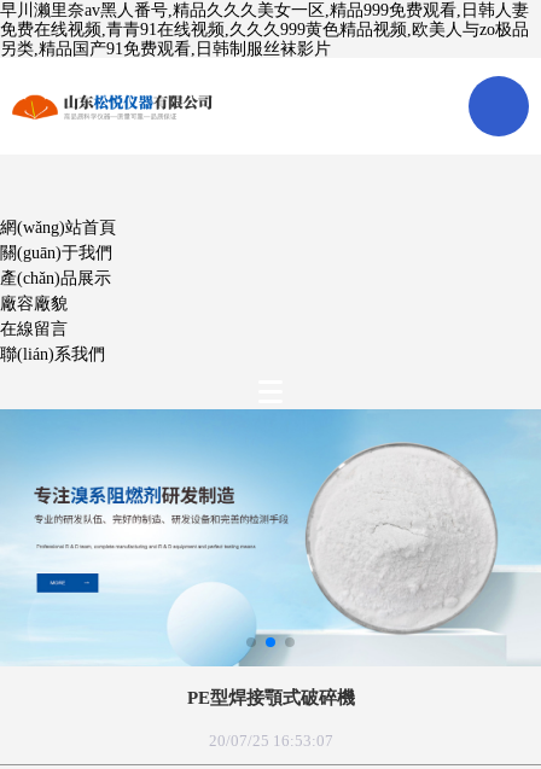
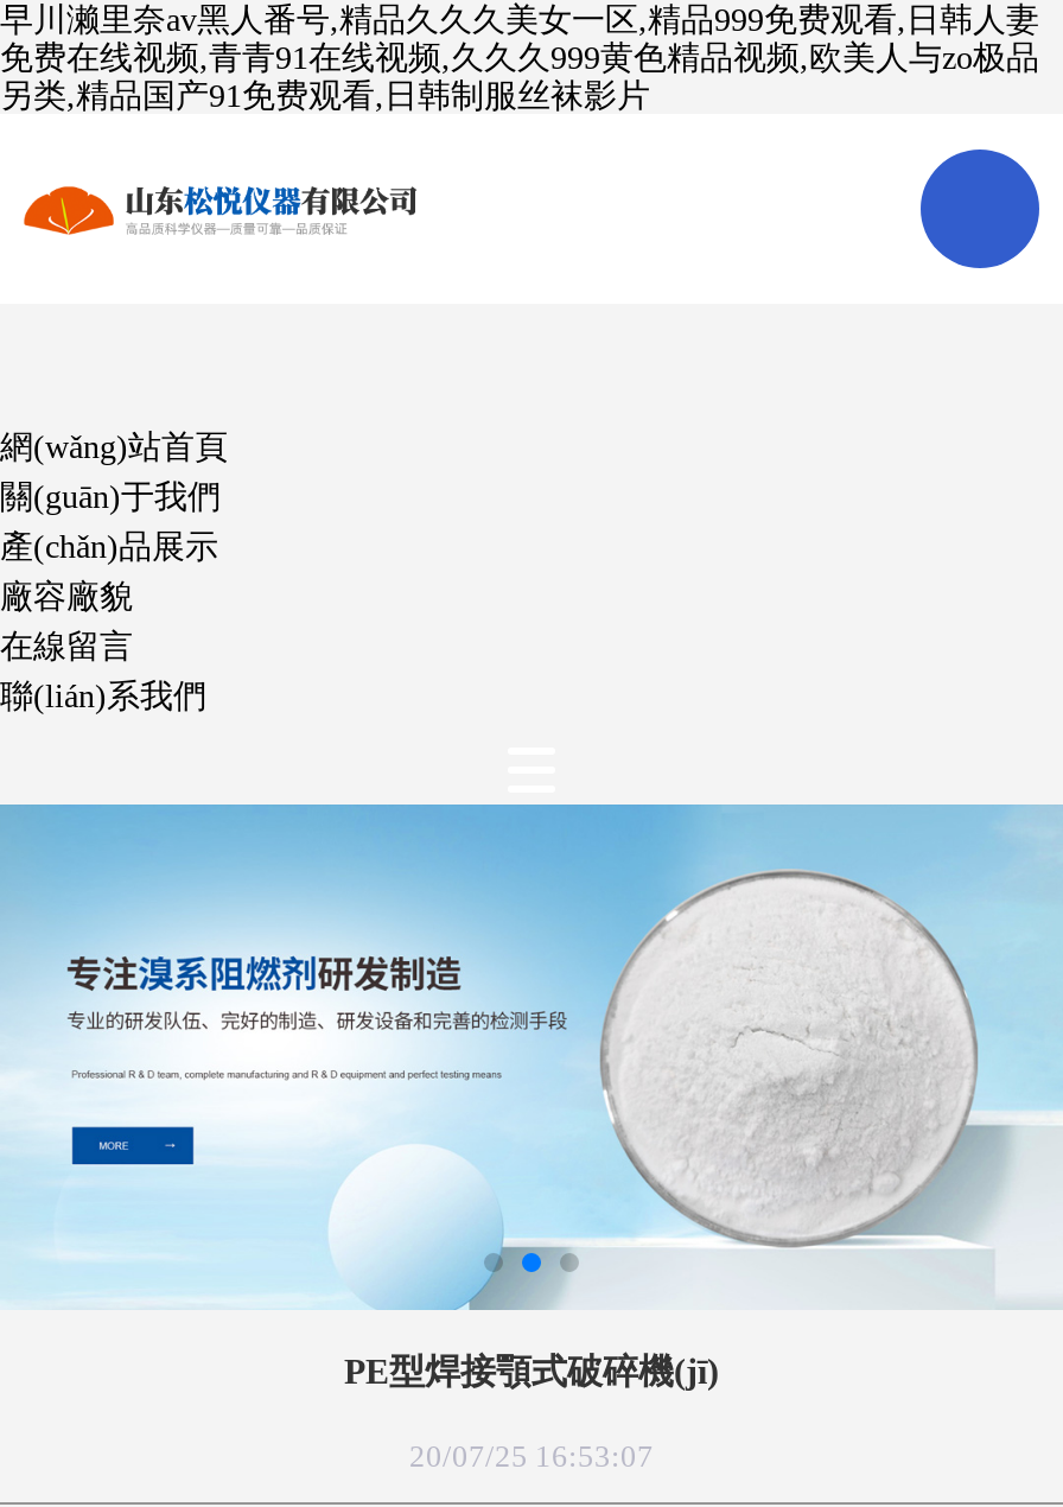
- PE型焊接顎式破碎機
+ PE型焊接顎式破碎機(jī)
